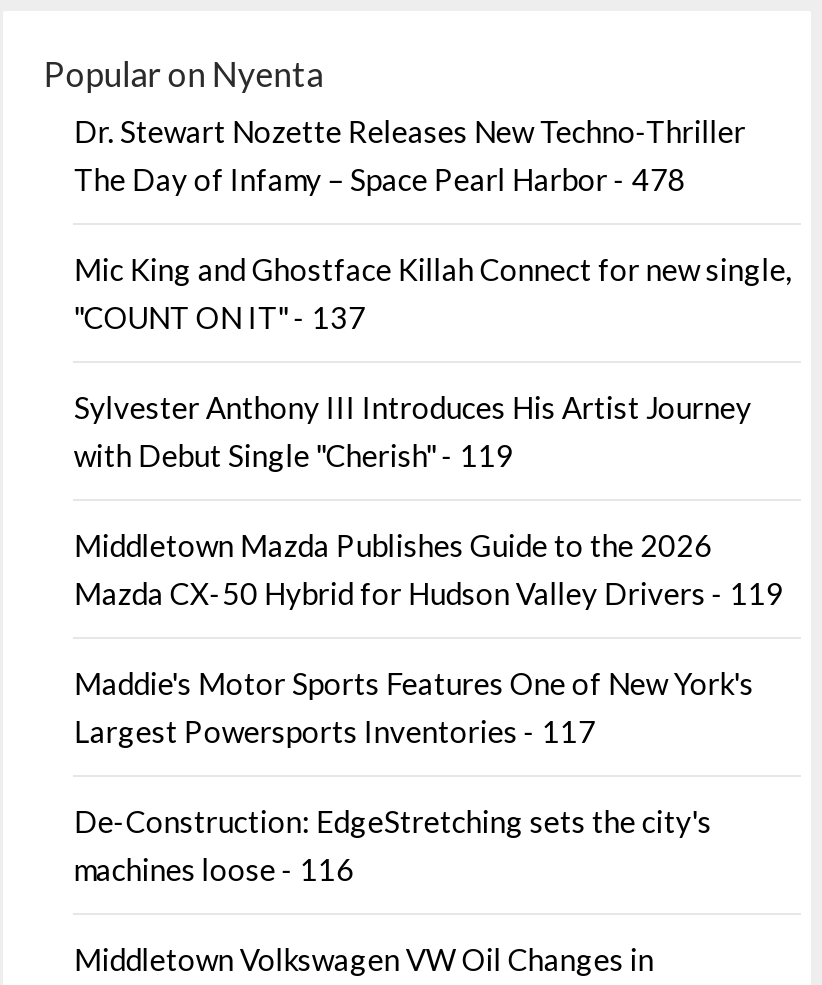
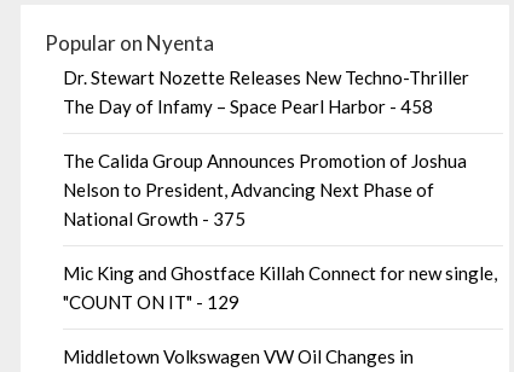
- The Day of Infamy – Space Pearl Harbor - 478
+ The Day of Infamy – Space Pearl Harbor - 458
+ The Calida Group Announces Promotion of Joshua
+ Nelson to President, Advancing Next Phase of
+ National Growth - 375

moved down: Mic King and Ghostface Killah Connect for new single,

- "COUNT ON IT" - 137
- Sylvester Anthony III Introduces His Artist Journey
- with Debut Single "Cherish" - 119
- Middletown Mazda Publishes Guide to the 2026
- Mazda CX-50 Hybrid for Hudson Valley Drivers - 119
- Maddie's Motor Sports Features One of New York's
- Largest Powersports Inventories - 117
- De-Construction: EdgeStretching sets the city's
- machines loose - 116
+ "COUNT ON IT" - 129
